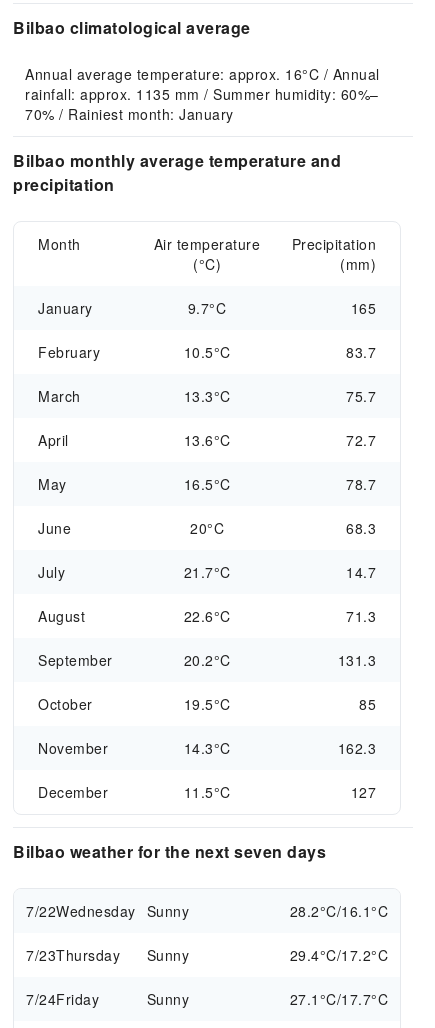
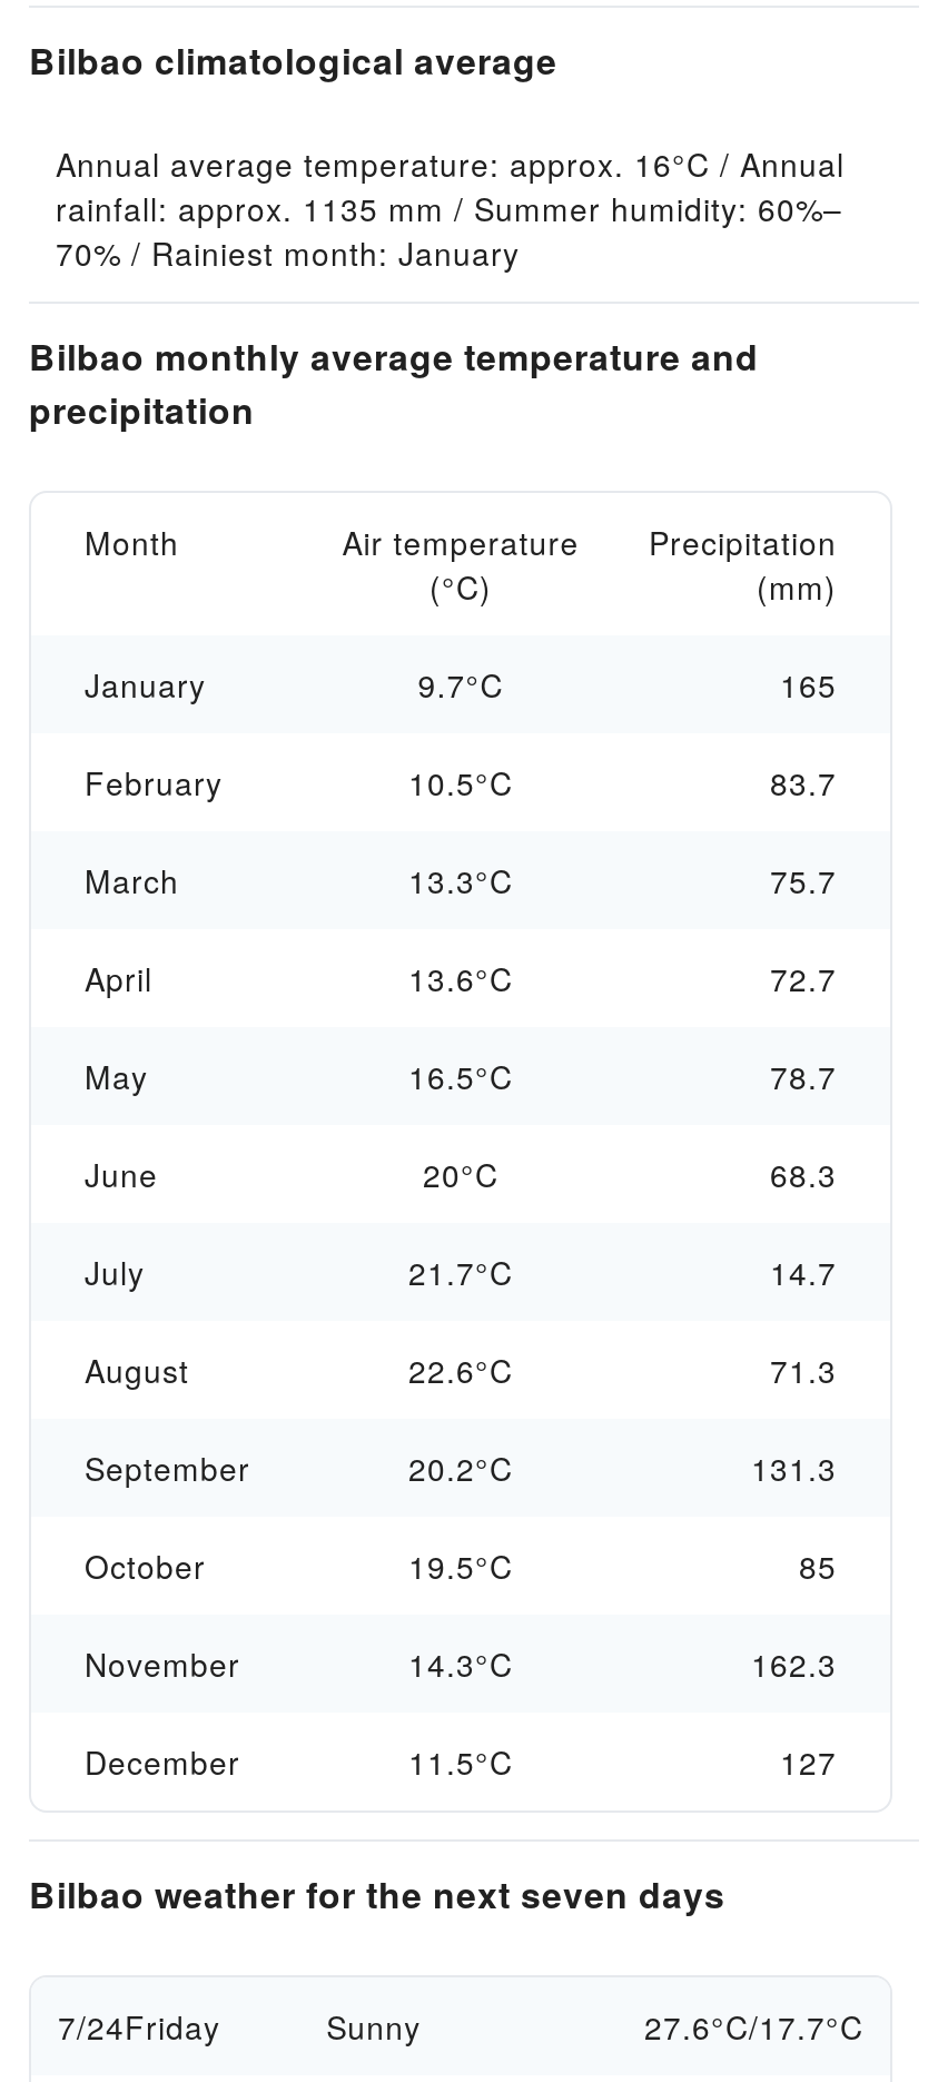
- 7/22Wednesday Sunny
- 28.2°C/16.1°C
- 7/23Thursday
- Sunny
- 29.4°C/17.2°C

- 27.1°C/17.7°C
+ 27.6°C/17.7°C
